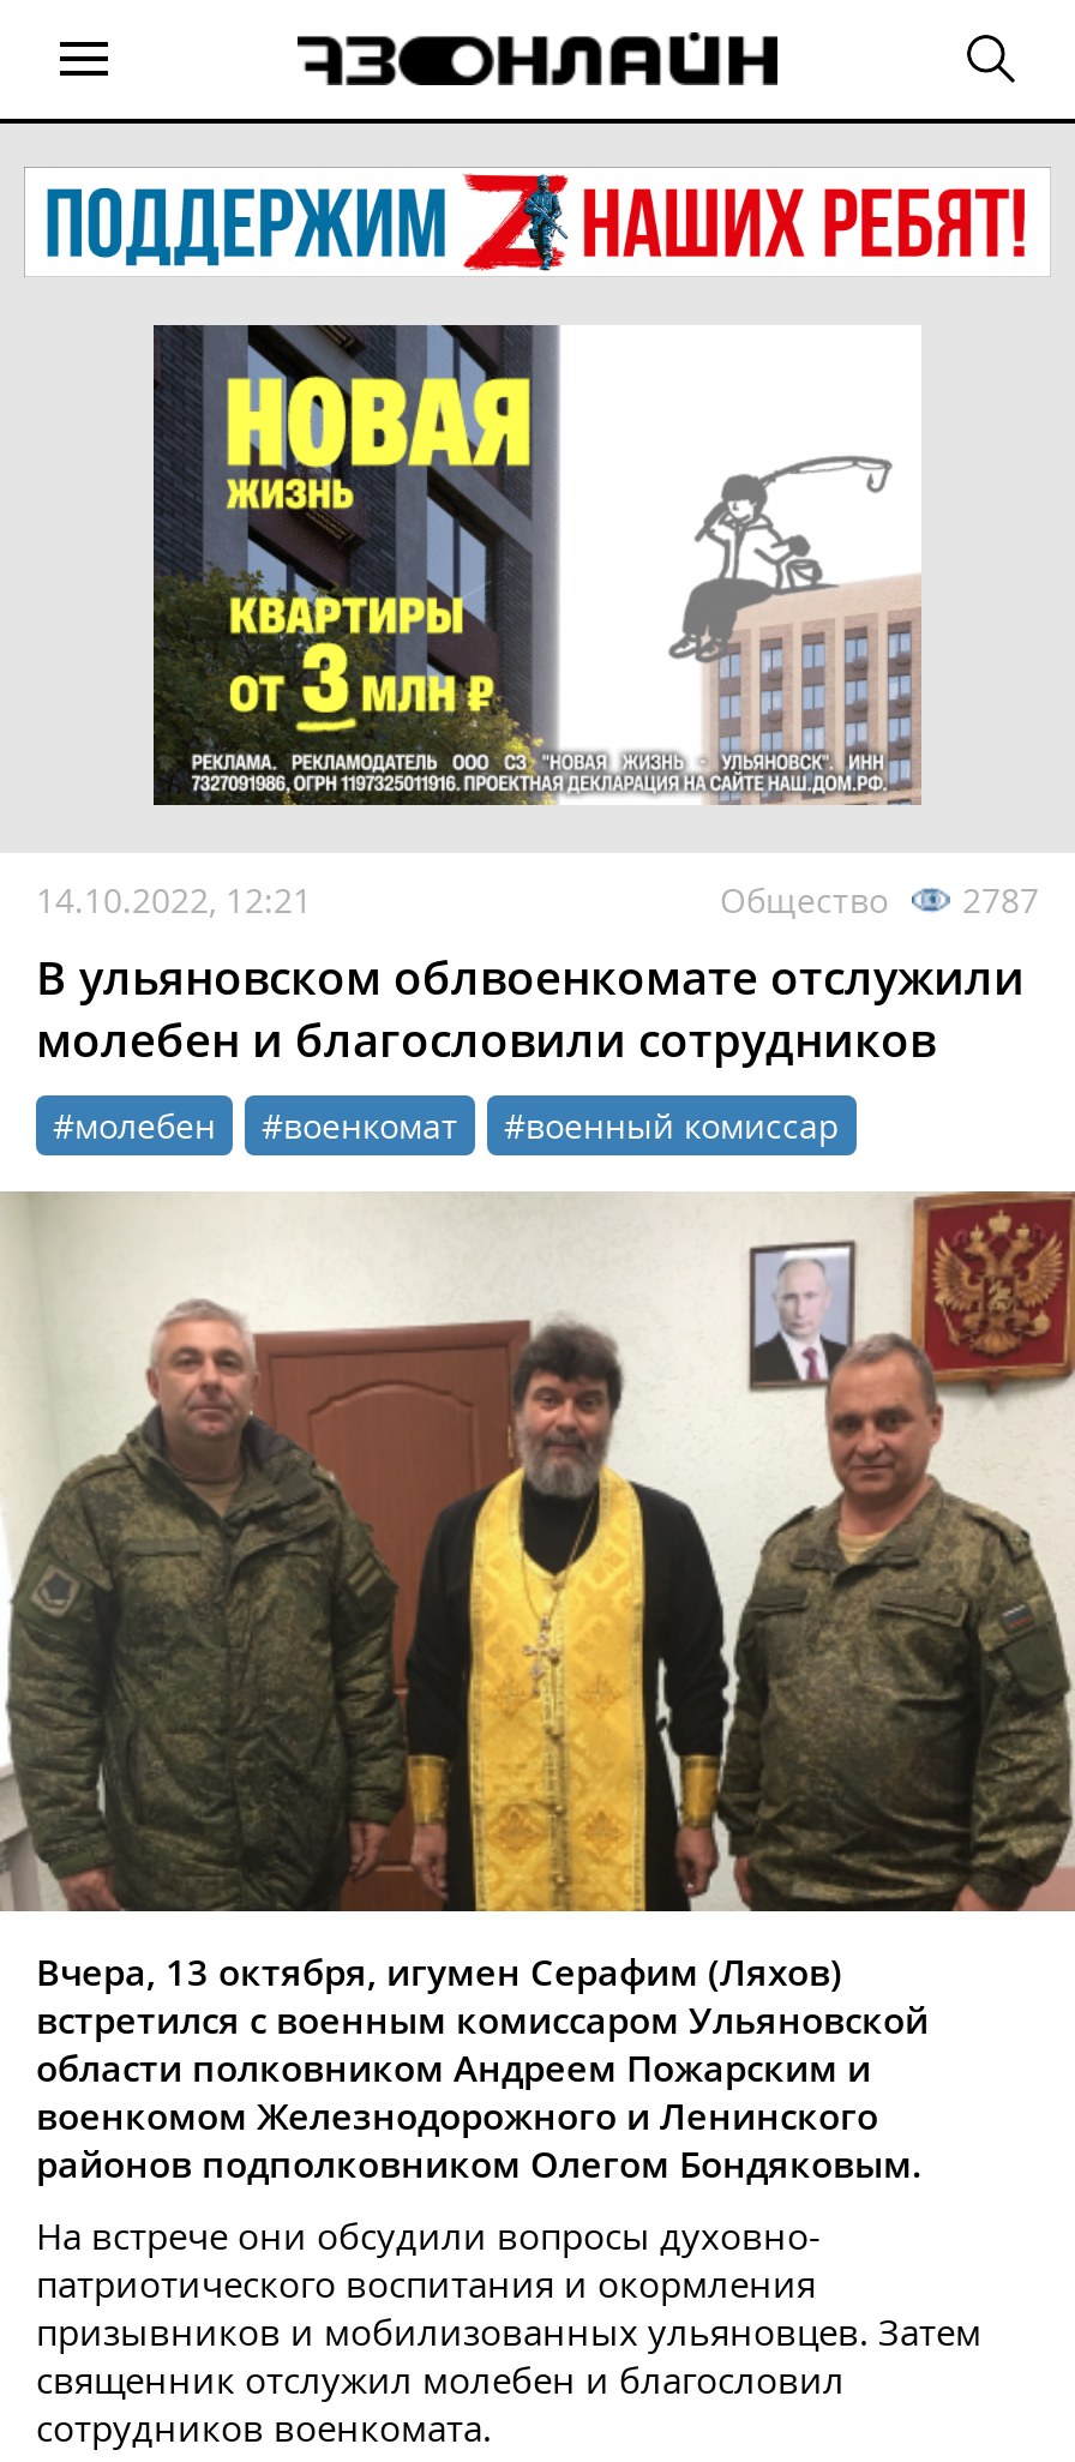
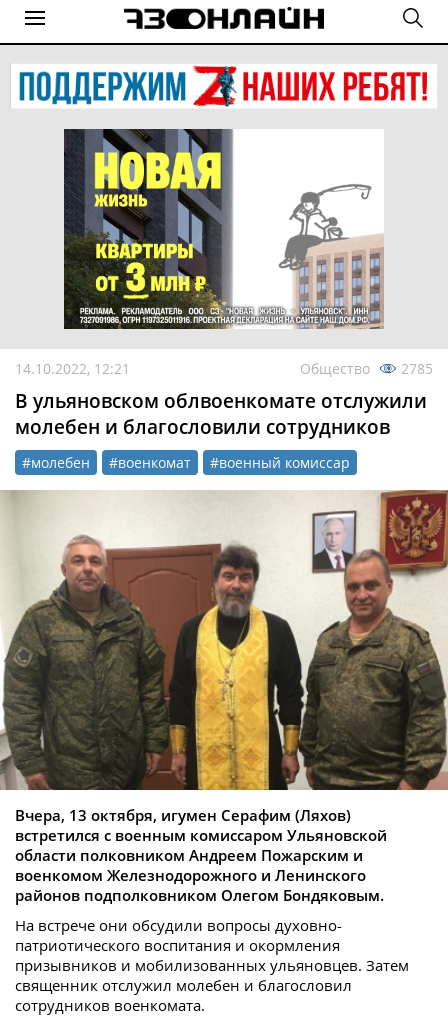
- Общество 2787
+ Общество 2785
